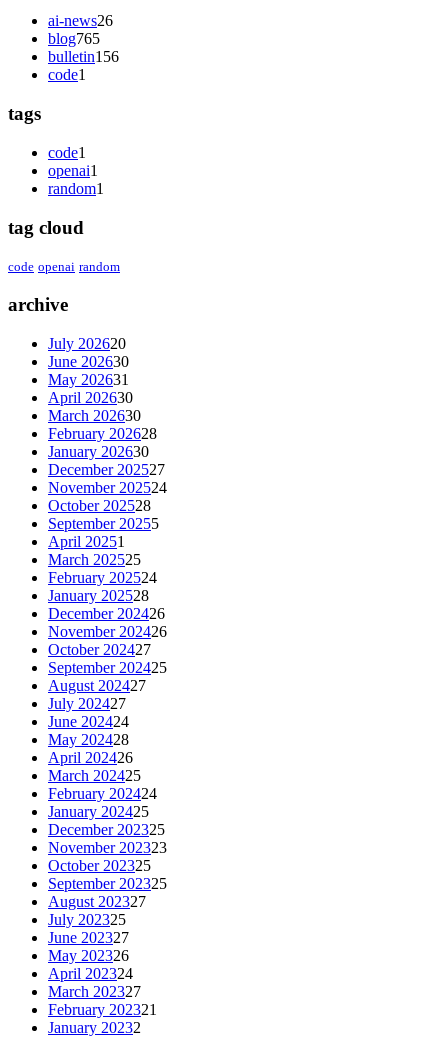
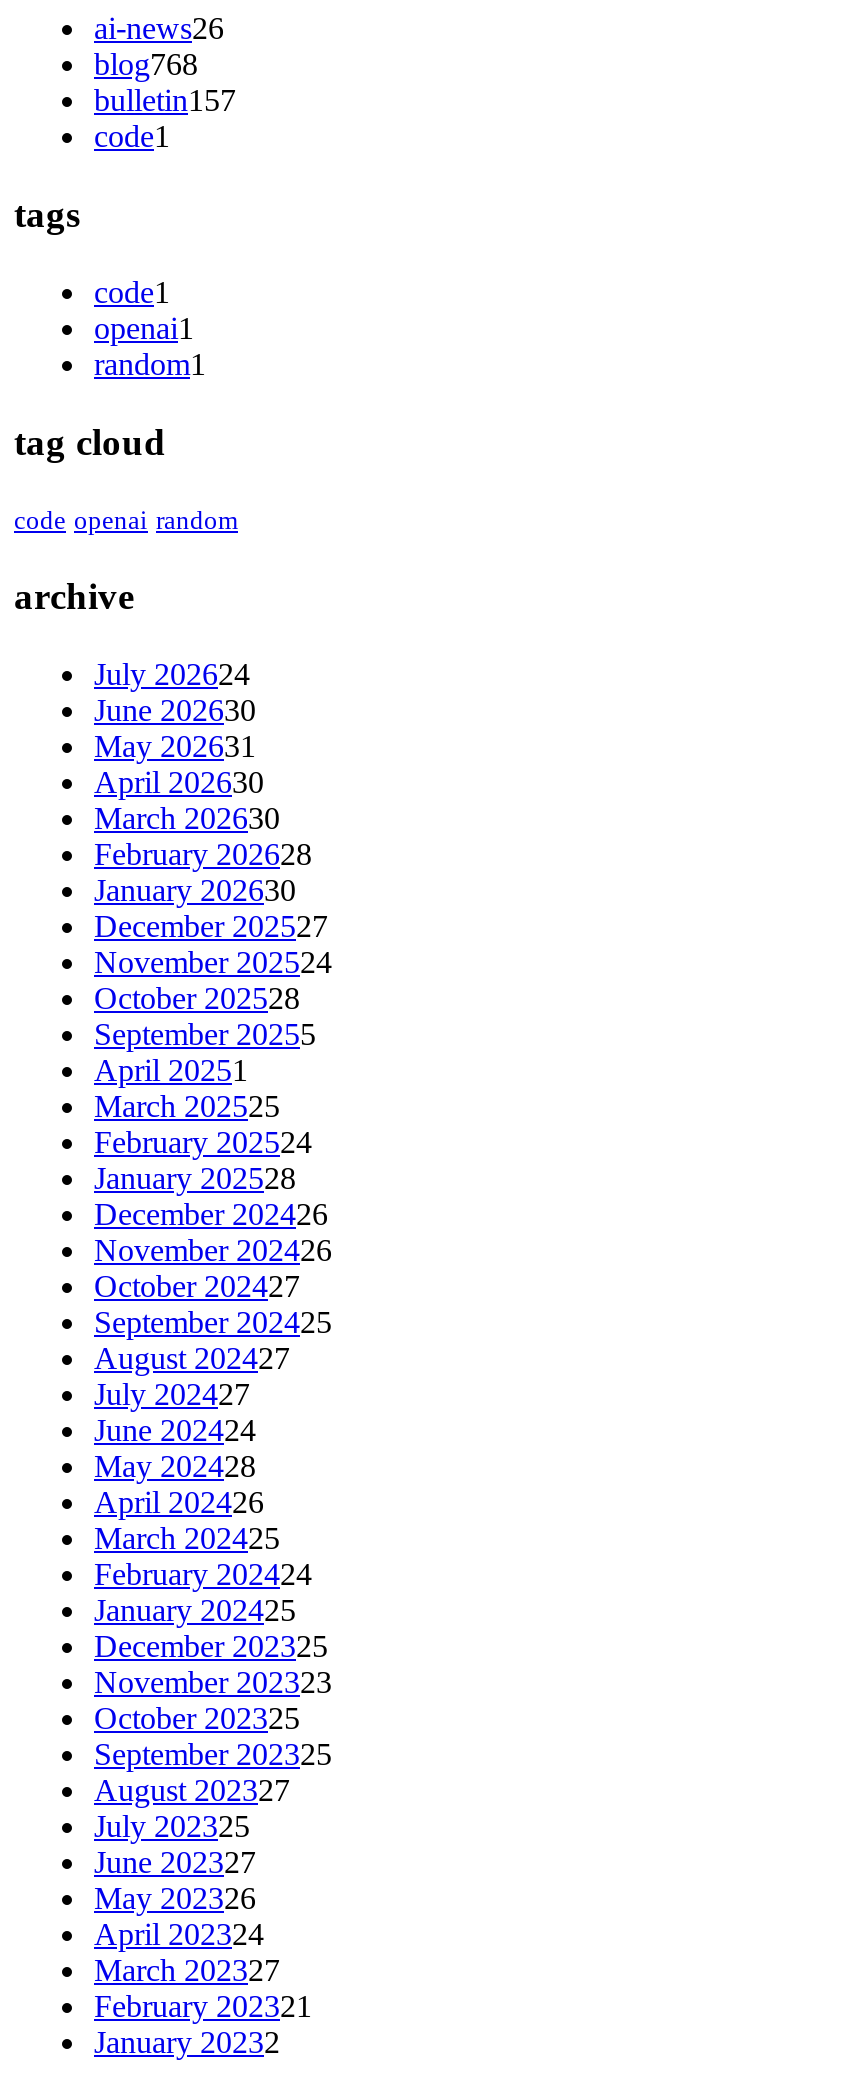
- blog765
+ blog768

- bulletin156
+ bulletin157

- July 202620
+ July 202624
